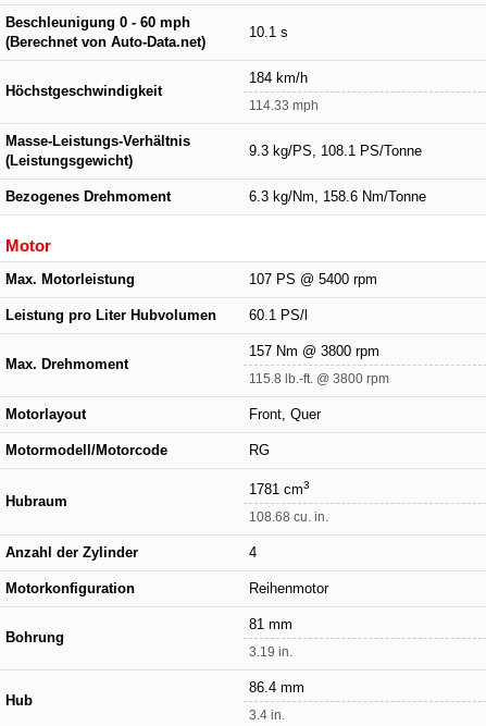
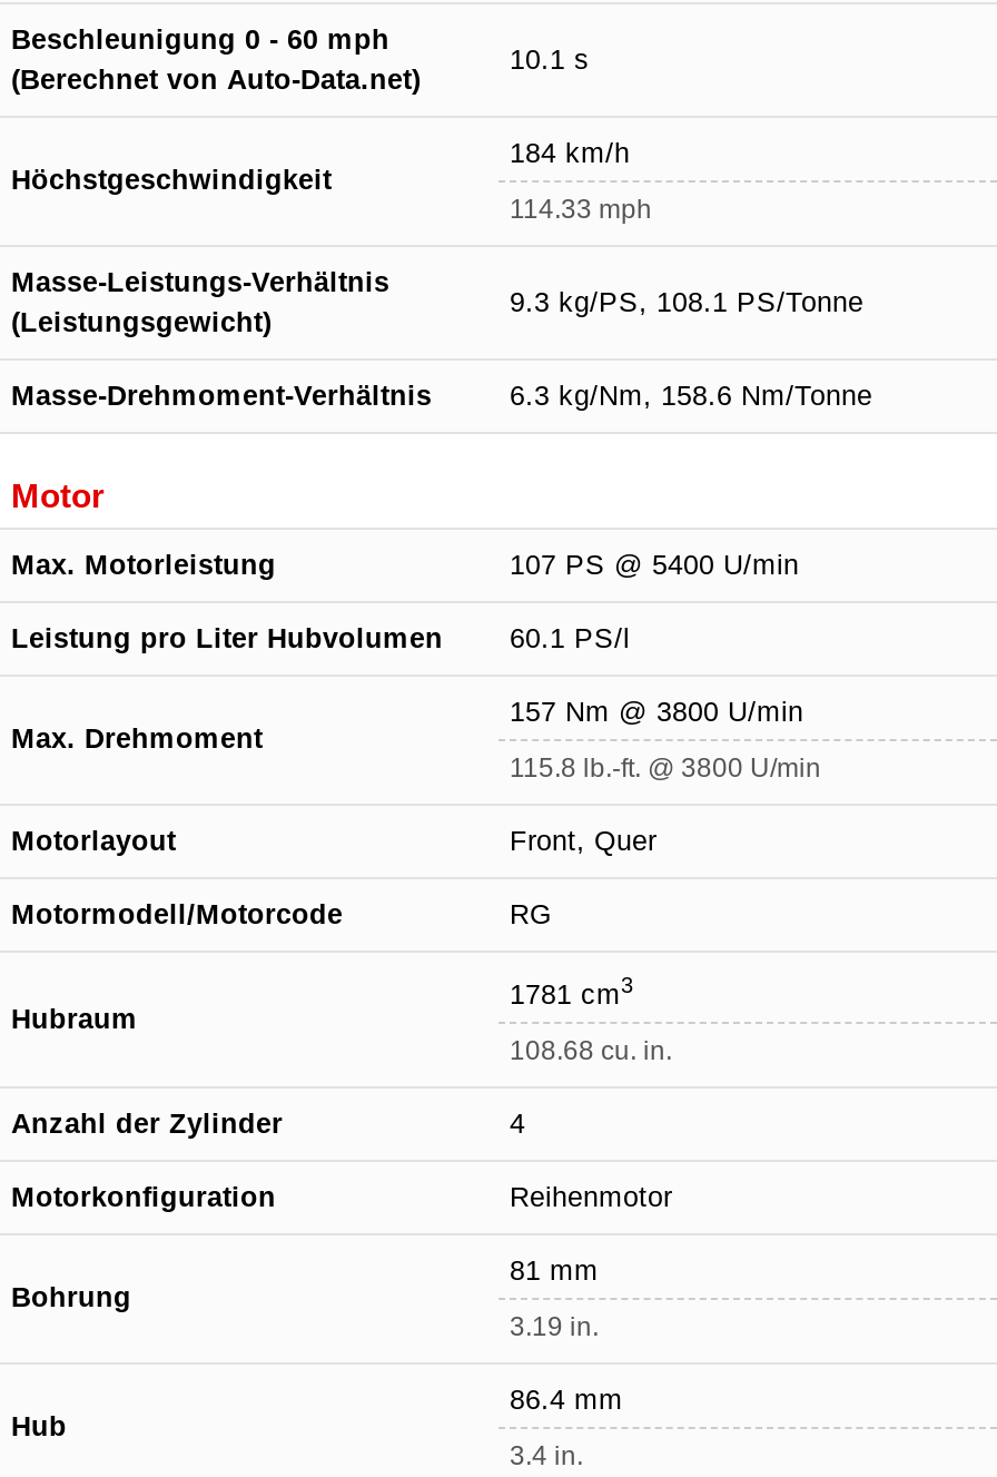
- Bezogenes Drehmoment
+ Masse-Drehmoment-Verhältnis

- 107 PS @ 5400 rpm
+ 107 PS @ 5400 U/min

- 157 Nm @ 3800 rpm
+ 157 Nm @ 3800 U/min

- 115.8 lb.-ft. @ 3800 rpm
+ 115.8 lb.-ft. @ 3800 U/min
